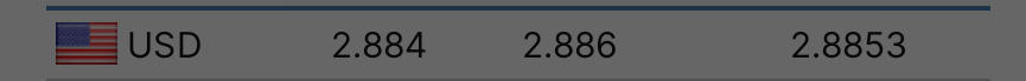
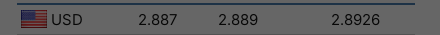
- 2.884
+ 2.887

- 2.886
+ 2.889

- 2.8853
+ 2.8926
